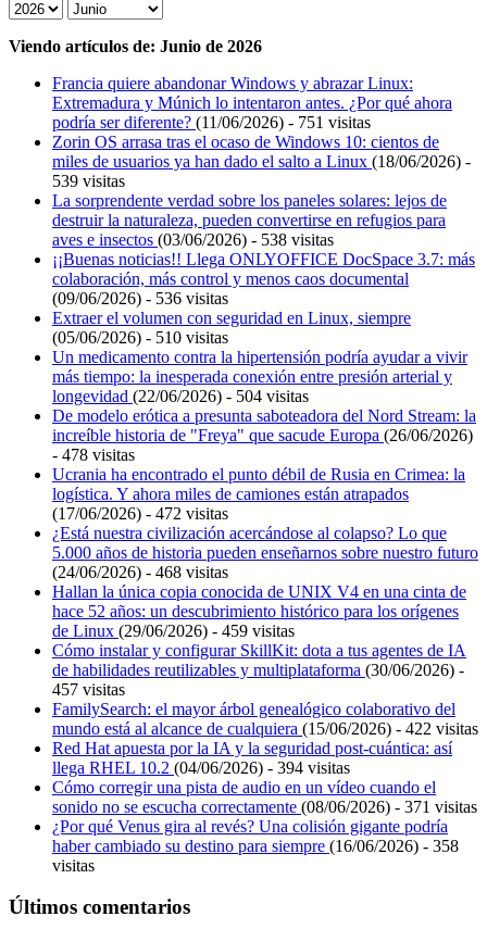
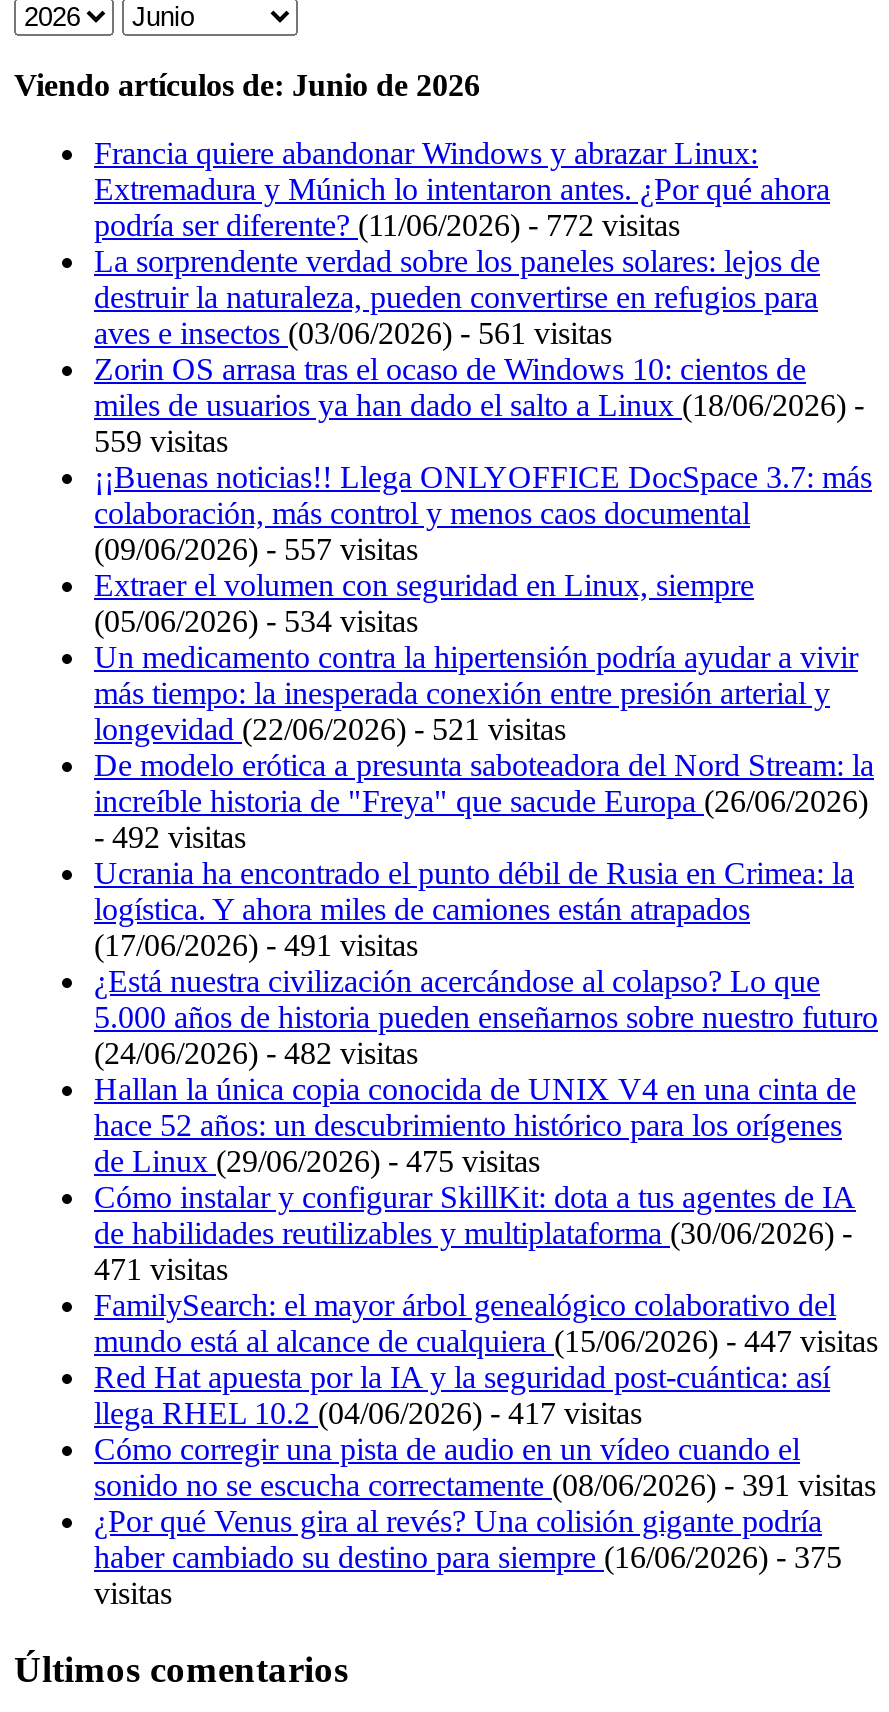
- podría ser diferente? (11/06/2026) - 751 visitas
+ podría ser diferente? (11/06/2026) - 772 visitas
+ aves e insectos (03/06/2026) - 561 visitas

moved down: Zorin OS arrasa tras el ocaso de Windows 10: cientos de | miles de usuarios ya han dado el salto a Linux (18/06/2026) -

- 539 visitas
- aves e insectos (03/06/2026) - 538 visitas
+ 559 visitas

moved up: La sorprendente verdad sobre los paneles solares: lejos de | destruir la naturaleza, pueden convertirse en refugios para

- (09/06/2026) - 536 visitas
+ (09/06/2026) - 557 visitas

- (05/06/2026) - 510 visitas
+ (05/06/2026) - 534 visitas

- longevidad (22/06/2026) - 504 visitas
+ longevidad (22/06/2026) - 521 visitas

- - 478 visitas
+ - 492 visitas

- (17/06/2026) - 472 visitas
+ (17/06/2026) - 491 visitas

- (24/06/2026) - 468 visitas
+ (24/06/2026) - 482 visitas

- de Linux (29/06/2026) - 459 visitas
+ de Linux (29/06/2026) - 475 visitas

- 457 visitas
+ 471 visitas

- mundo está al alcance de cualquiera (15/06/2026) - 422 visitas
+ mundo está al alcance de cualquiera (15/06/2026) - 447 visitas

- llega RHEL 10.2(04/06/2026) - 394 visitas
+ llega RHEL 10.2(04/06/2026) - 417 visitas

- sonido no se escucha correctamente (08/06/2026) - 371 visitas
+ sonido no se escucha correctamente (08/06/2026) - 391 visitas

- haber cambiado su destino para siempre (16/06/2026) - 358
+ haber cambiado su destino para siempre (16/06/2026) - 375
